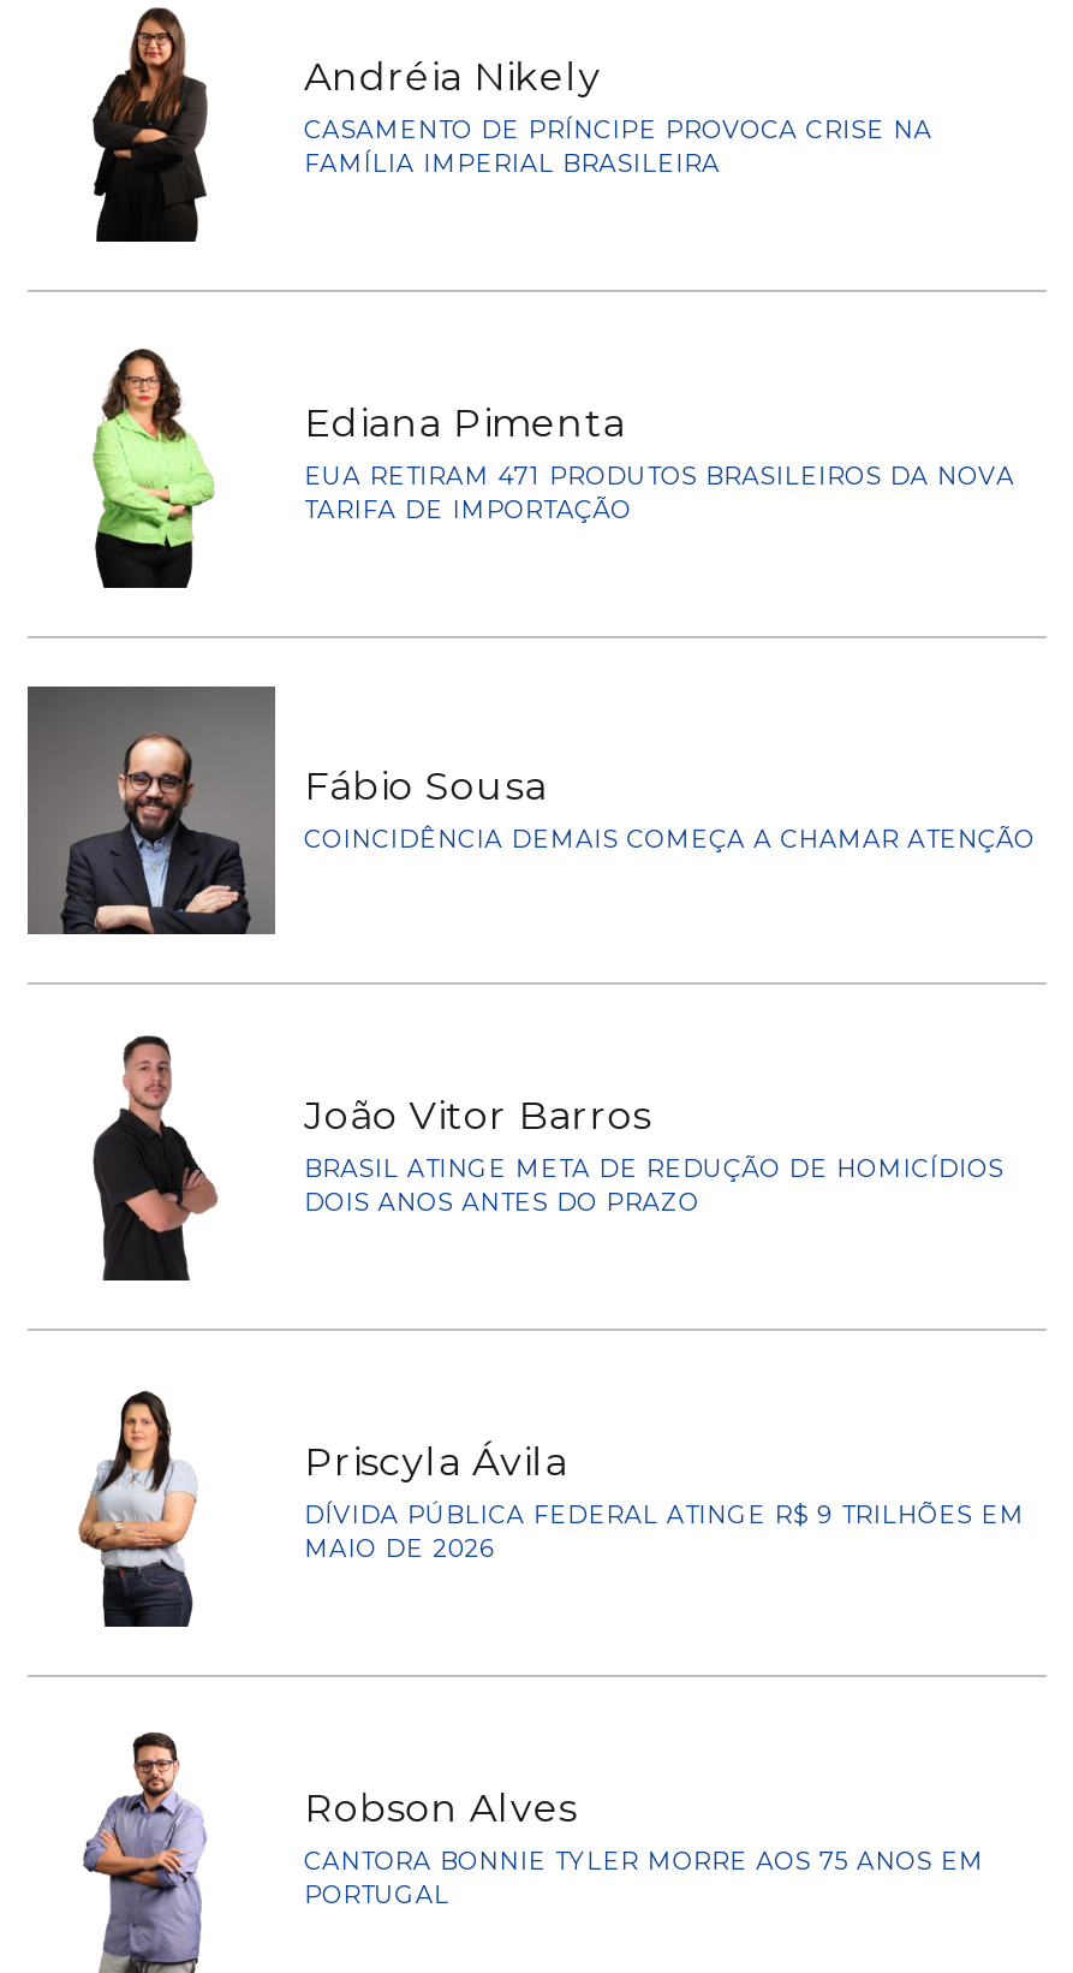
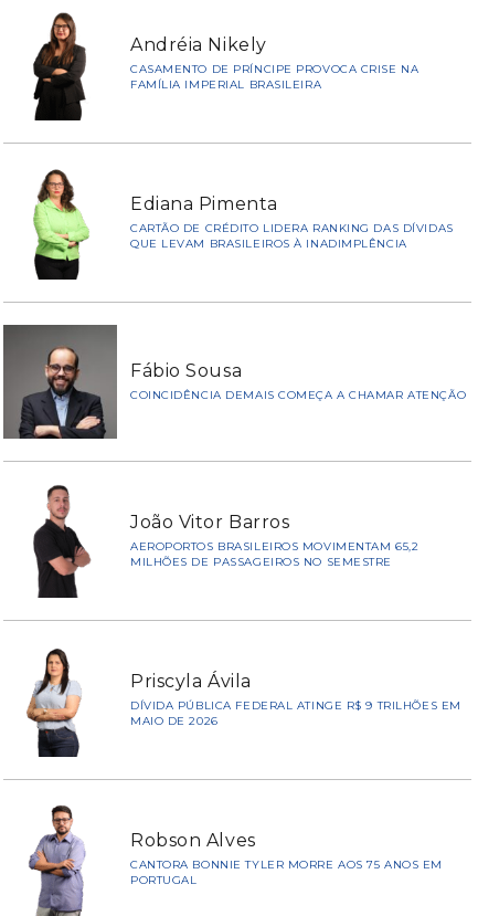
- EUA RETIRAM 471 PRODUTOS BRASILEIROS DA NOVA
- TARIFA DE IMPORTAÇÃO
+ CARTÃO DE CRÉDITO LIDERA RANKING DAS DÍVIDAS
+ QUE LEVAM BRASILEIROS À INADIMPLÊNCIA

- BRASIL ATINGE META DE REDUÇÃO DE HOMICÍDIOS
- DOIS ANOS ANTES DO PRAZO
+ AEROPORTOS BRASILEIROS MOVIMENTAM 65,2
+ MILHÕES DE PASSAGEIROS NO SEMESTRE
